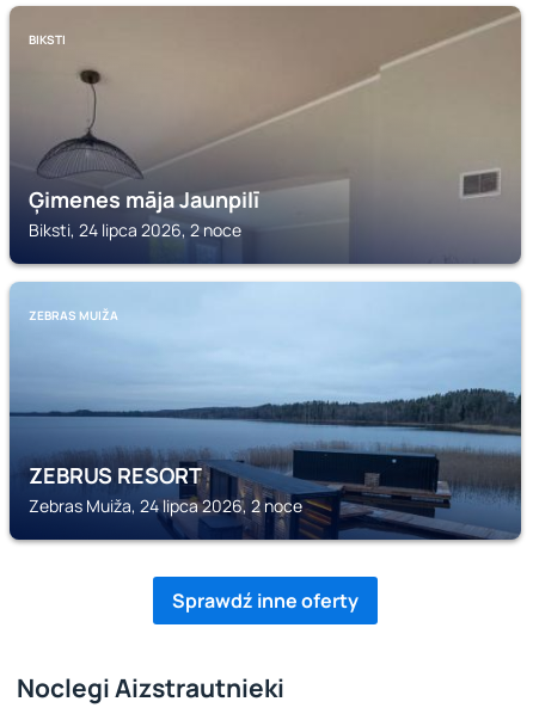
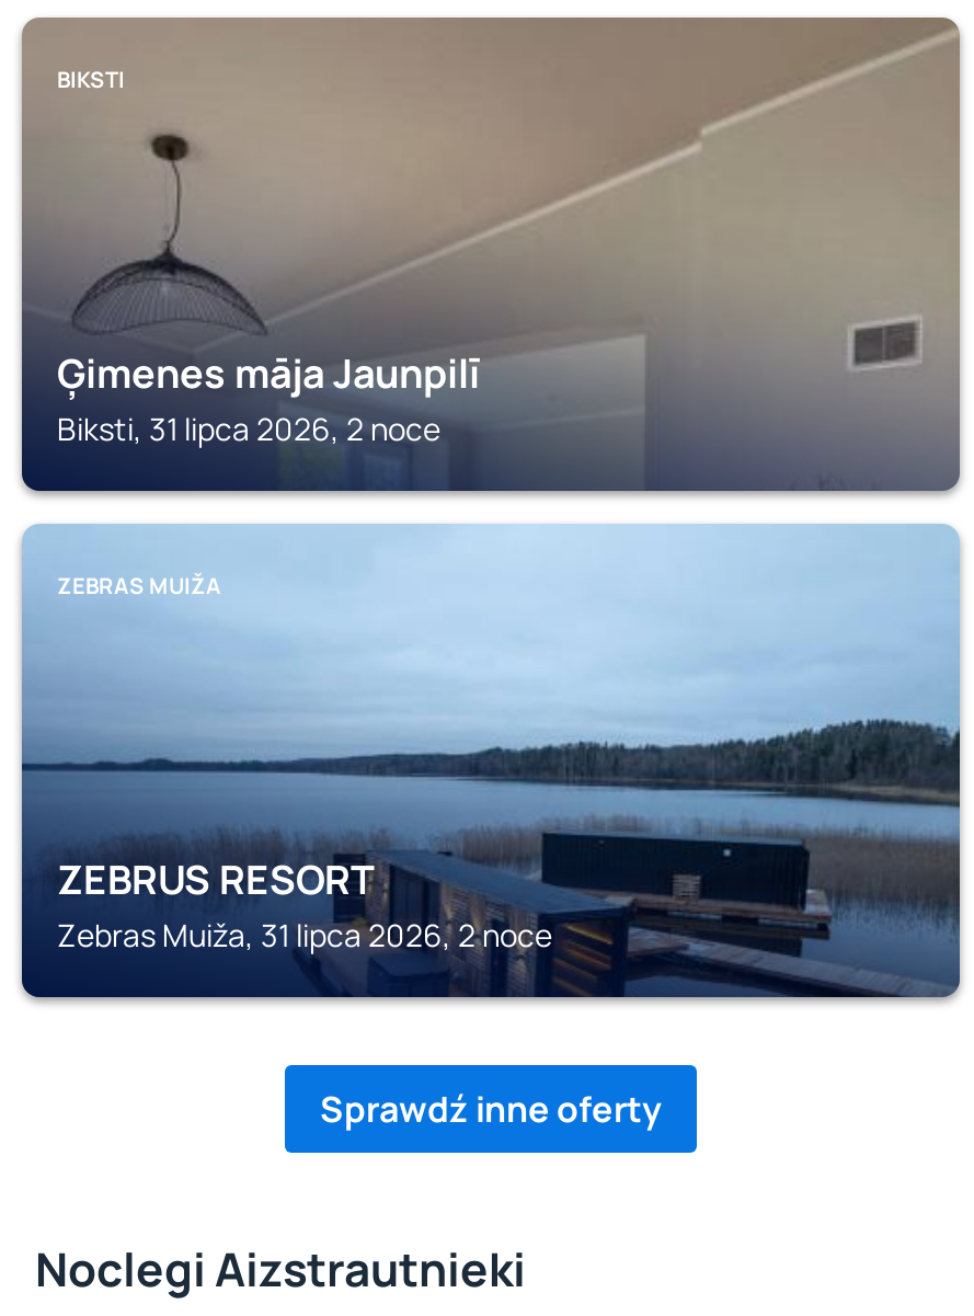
- Biksti, 24 lipca 2026, 2 noce
+ Biksti, 31 lipca 2026, 2 noce

- Zebras Muiža, 24 lipca 2026, 2 noce
+ Zebras Muiža, 31 lipca 2026, 2 noce
